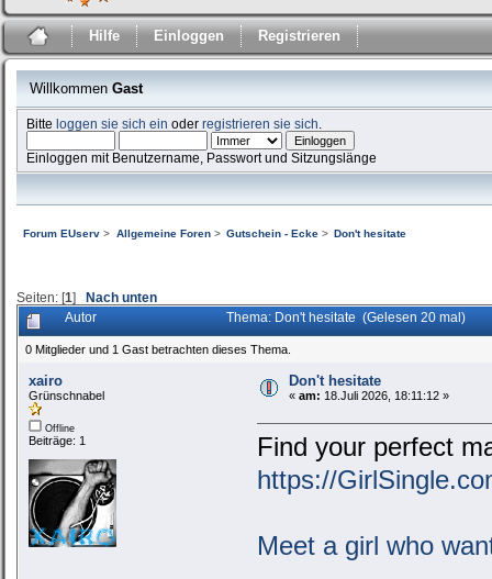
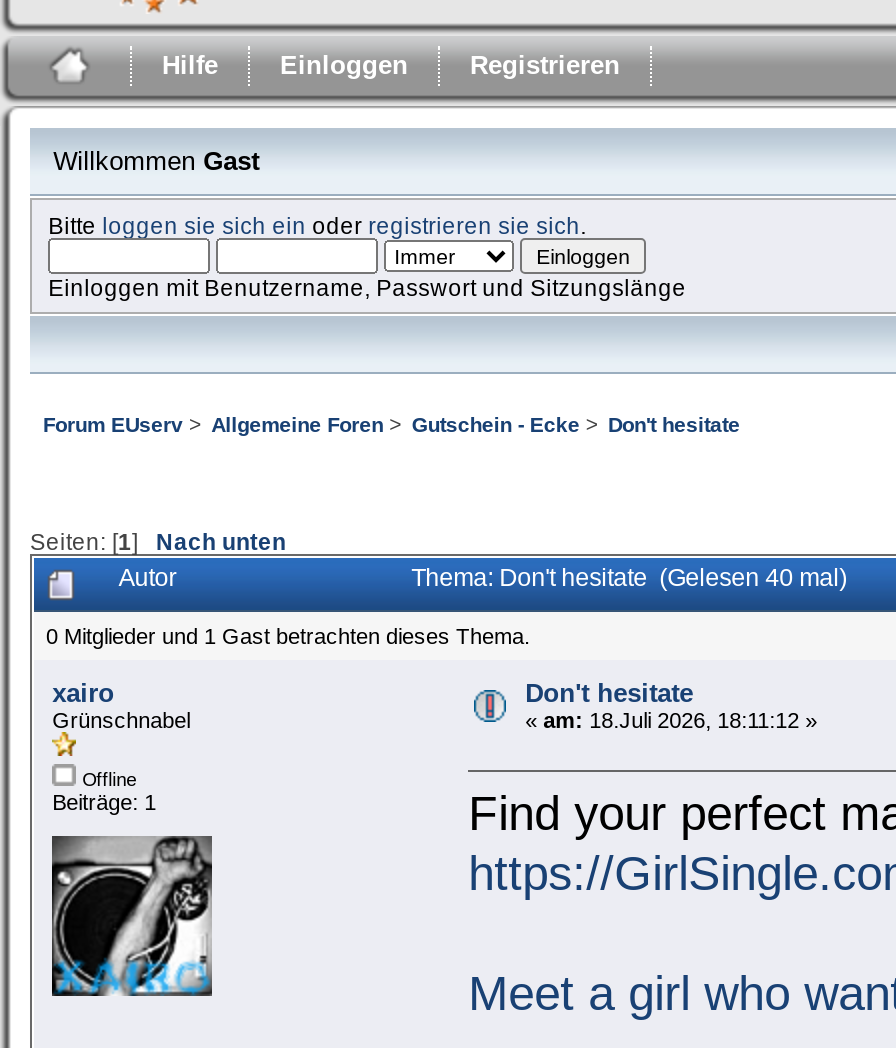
- Thema: Don't hesitate (Gelesen 20 mal)
+ Thema: Don't hesitate (Gelesen 40 mal)
